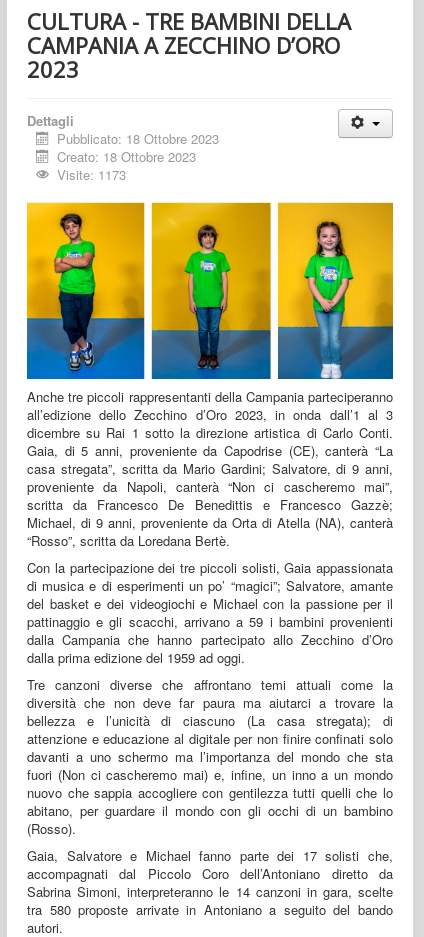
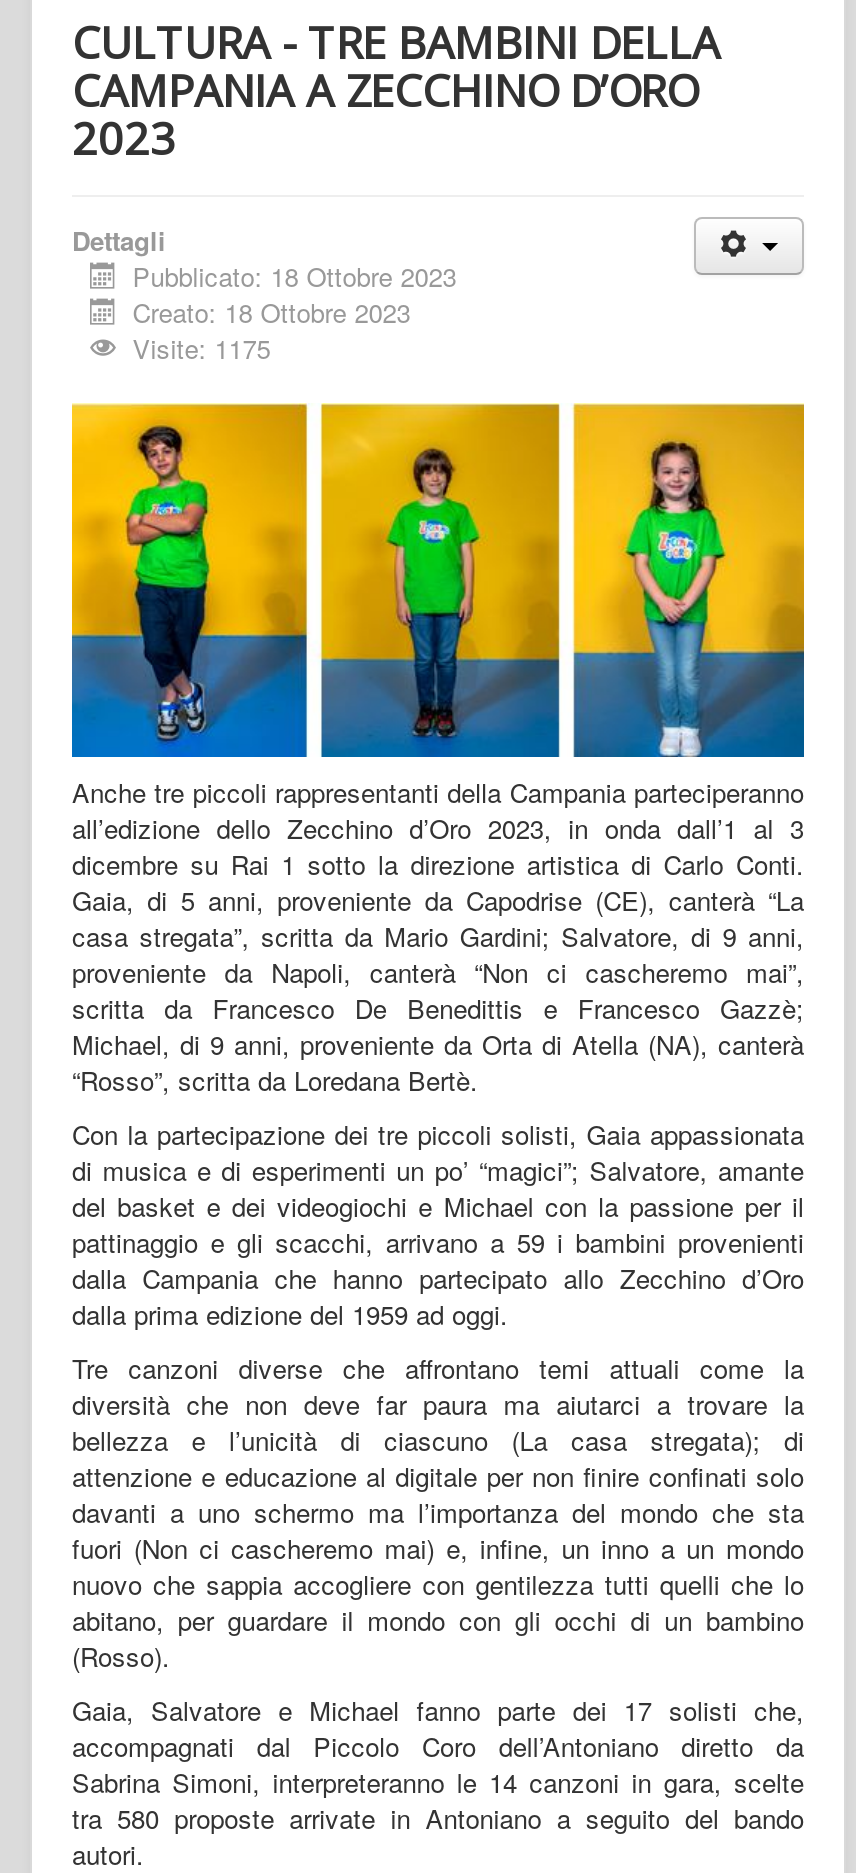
- Visite: 1173
+ Visite: 1175
